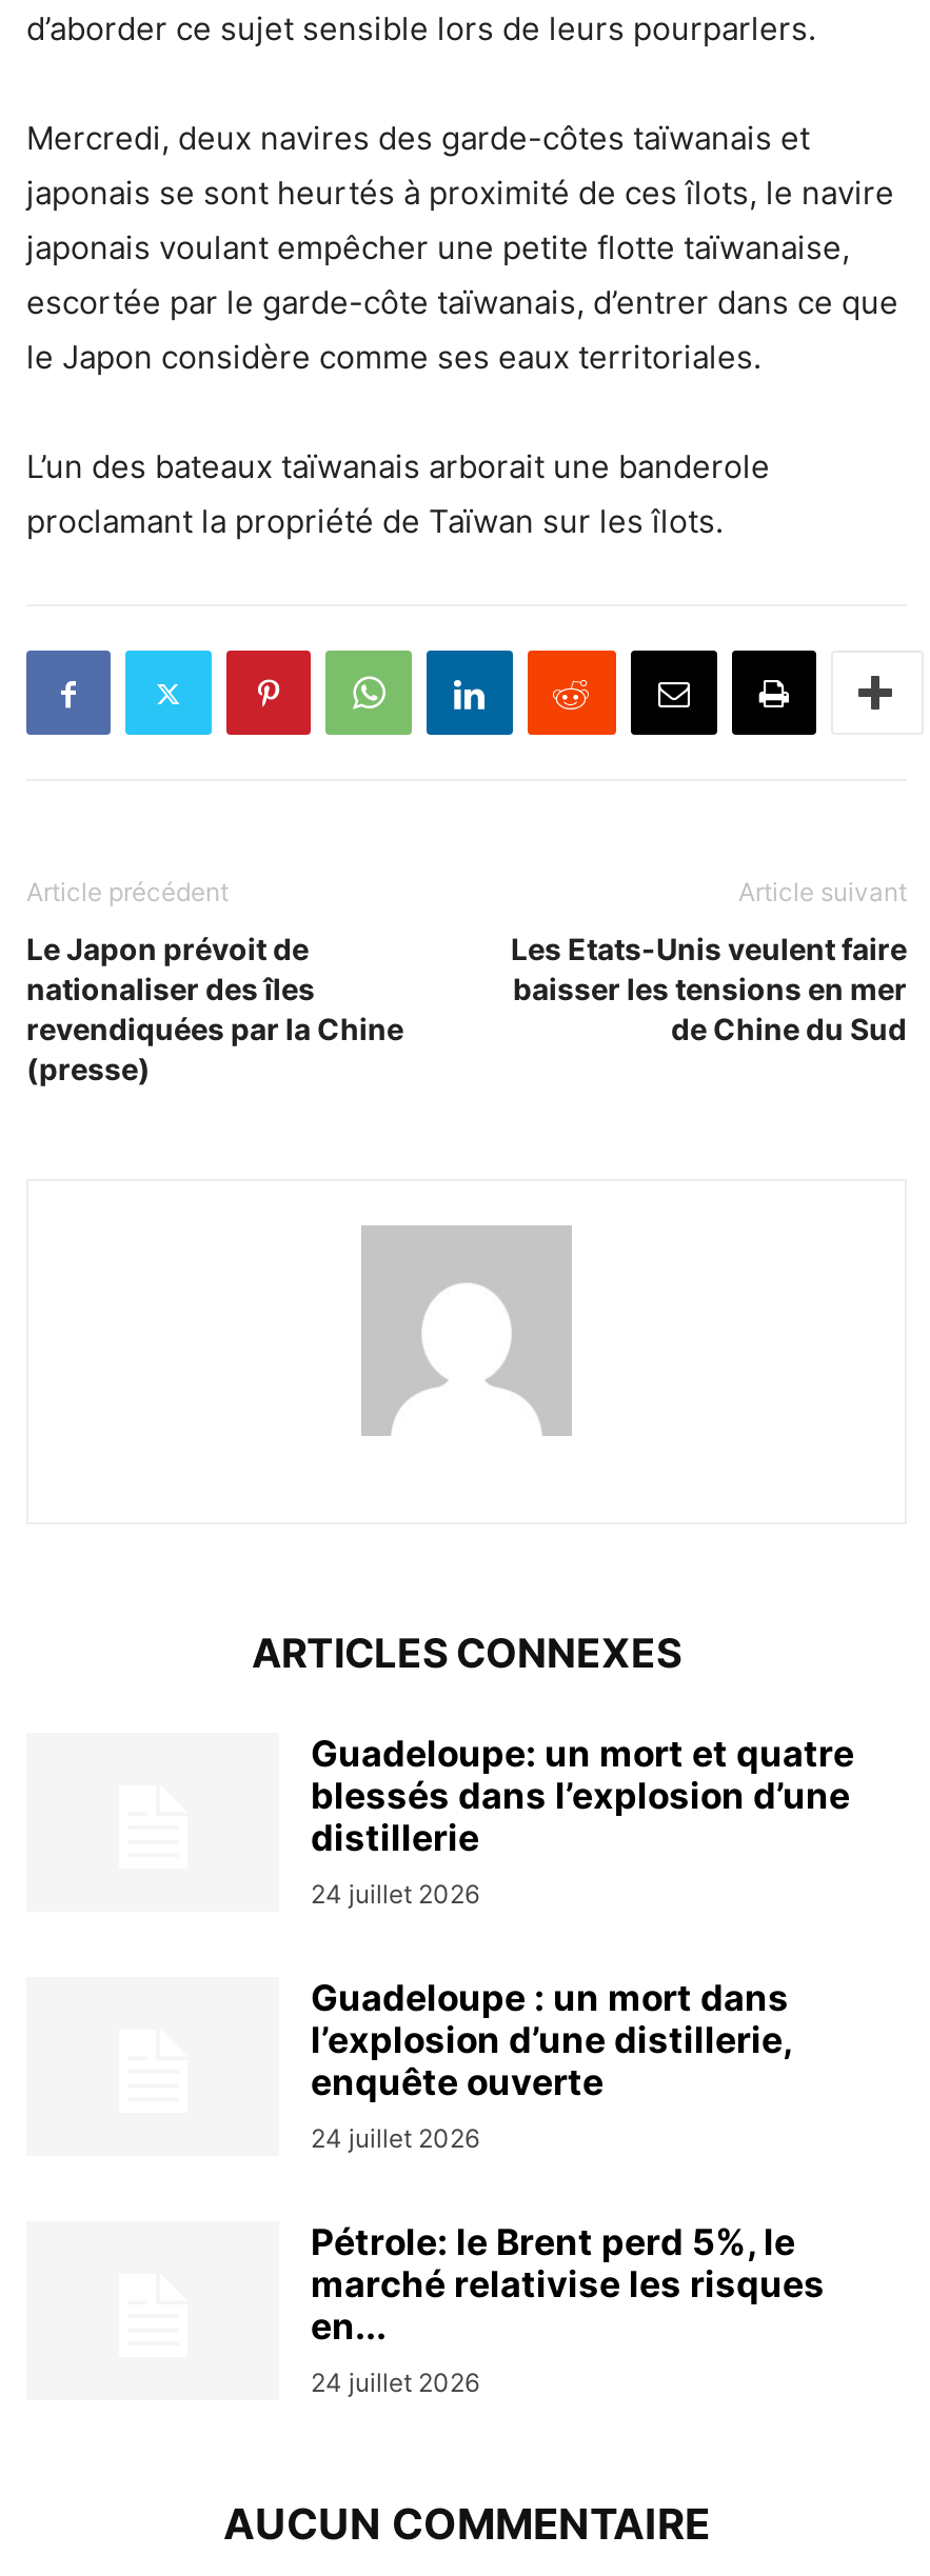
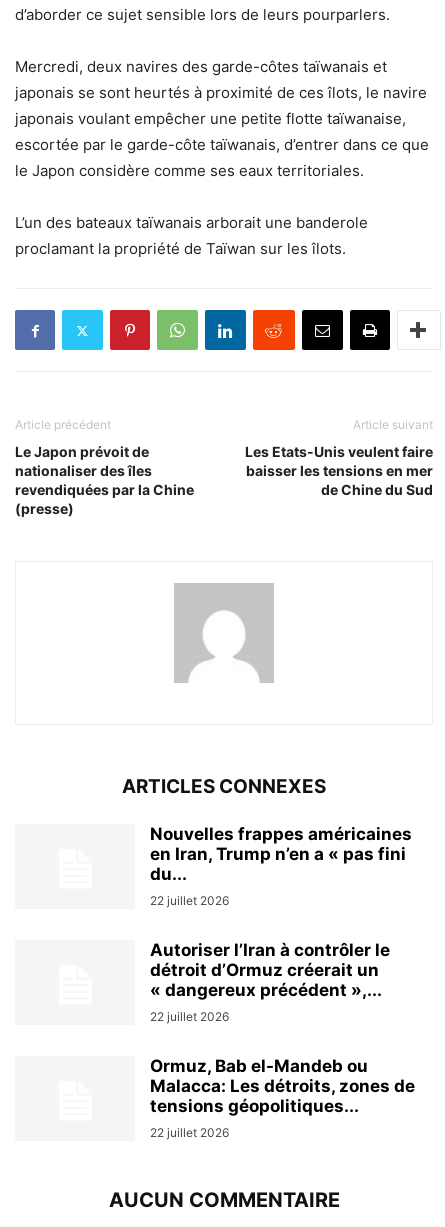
- Guadeloupe: un mort et quatre
- blessés dans l’explosion d’une
- distillerie
- 24 juillet 2026
+ Nouvelles frappes américaines
+ en Iran, Trump n’en a « pas fini
+ du...
+ 22 juillet 2026

- Guadeloupe : un mort dans
- l’explosion d’une distillerie,
- enquête ouverte
- 24 juillet 2026
+ Autoriser l’Iran à contrôler le
+ détroit d’Ormuz créerait un
+ « dangereux précédent »,...
+ 22 juillet 2026

- Pétrole: le Brent perd 5%, le
- marché relativise les risques
- en...
- 24 juillet 2026
+ Ormuz, Bab el-Mandeb ou
+ Malacca: Les détroits, zones de
+ tensions géopolitiques...
+ 22 juillet 2026
